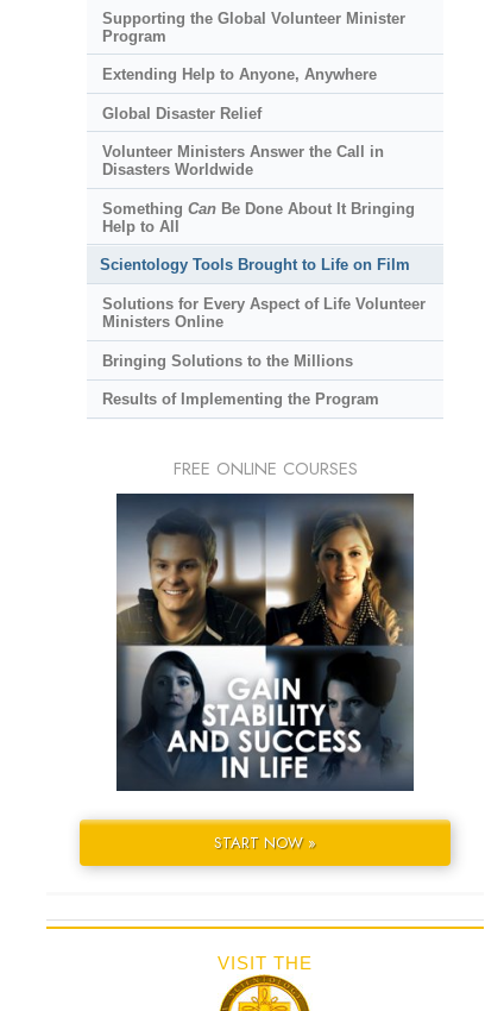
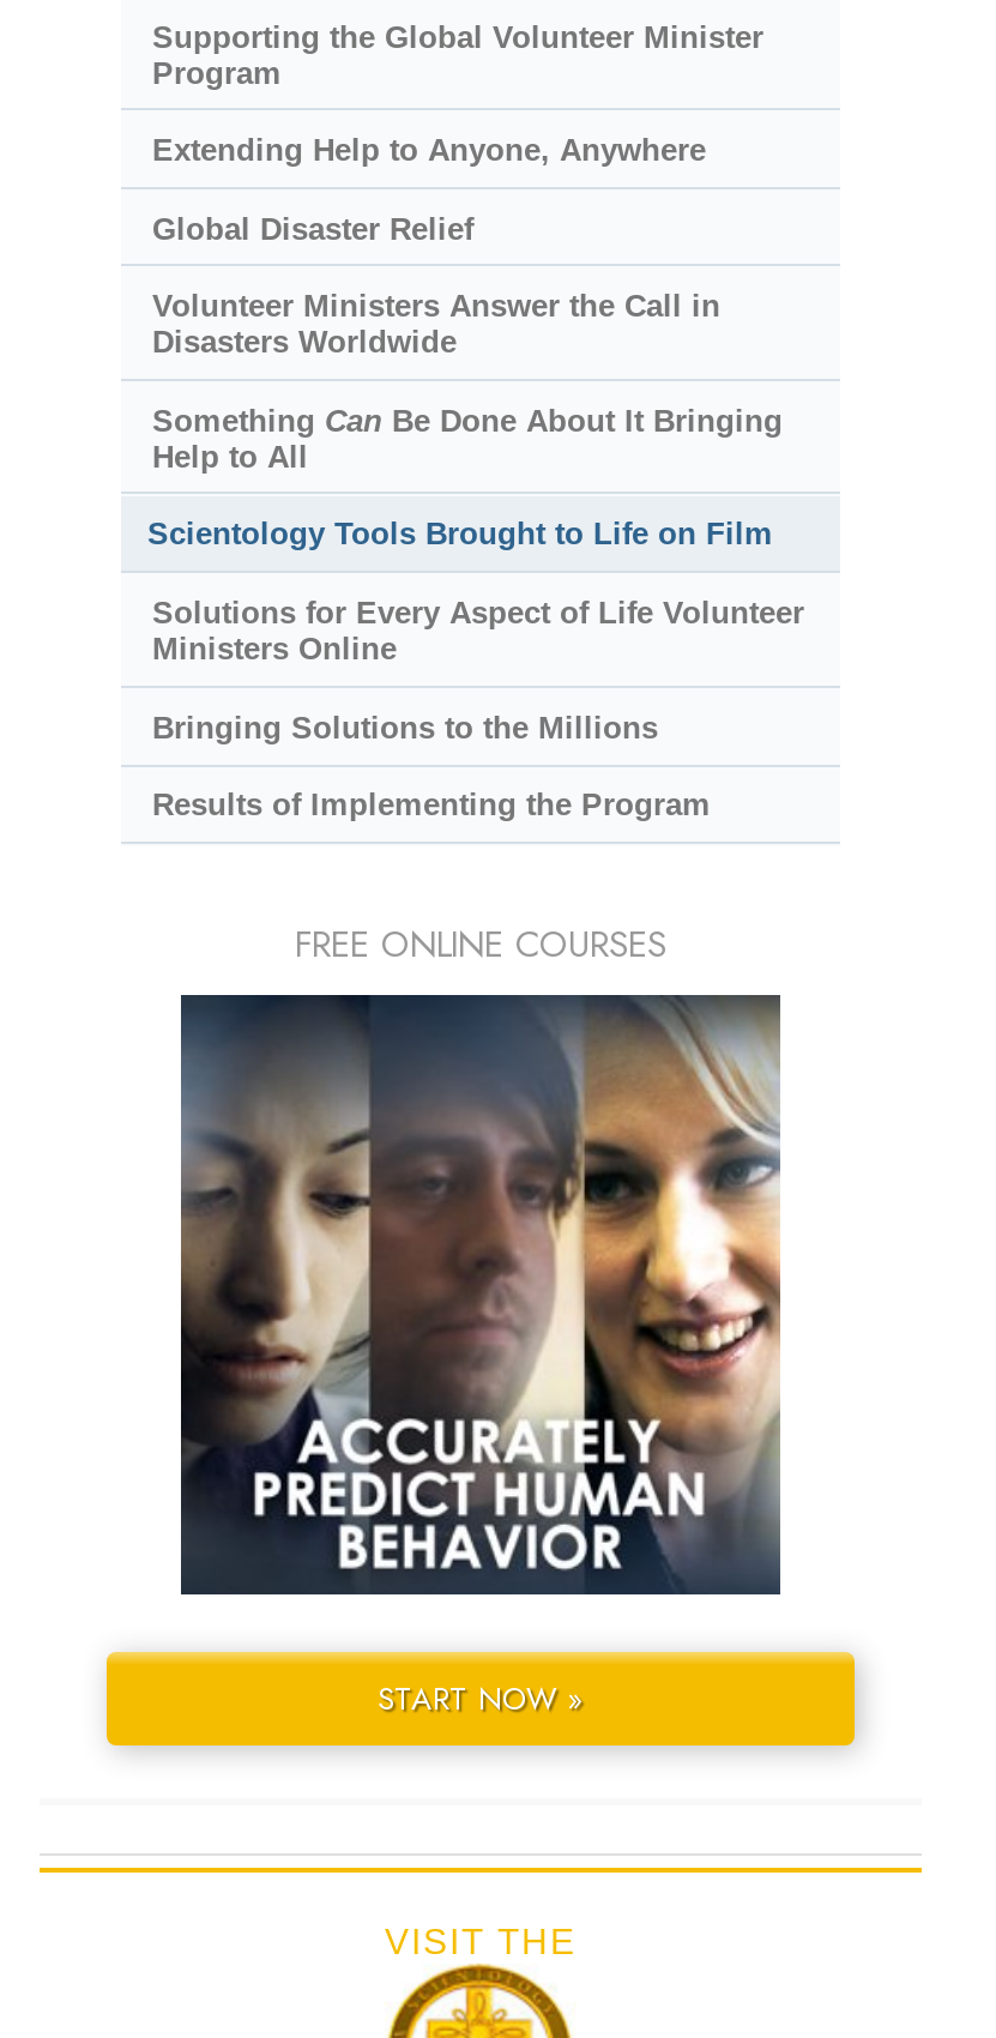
- [image]
+ [image]
